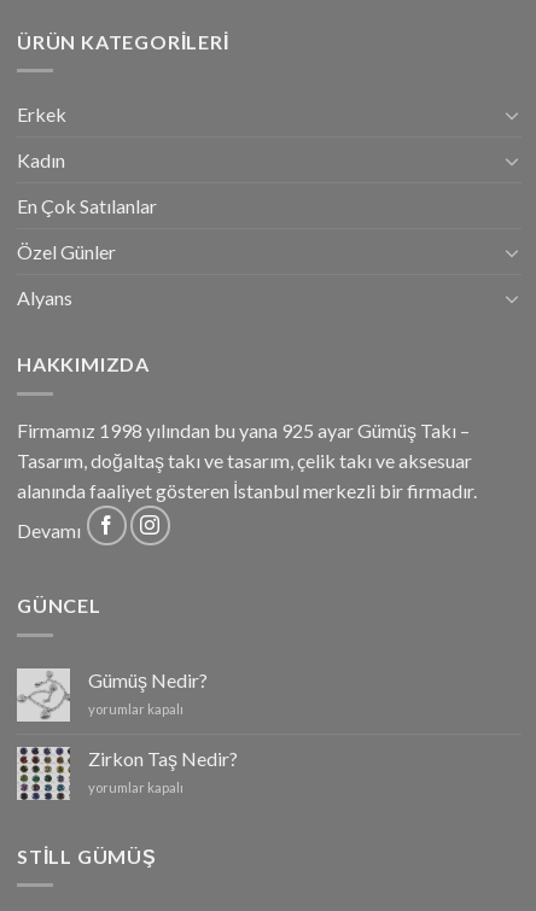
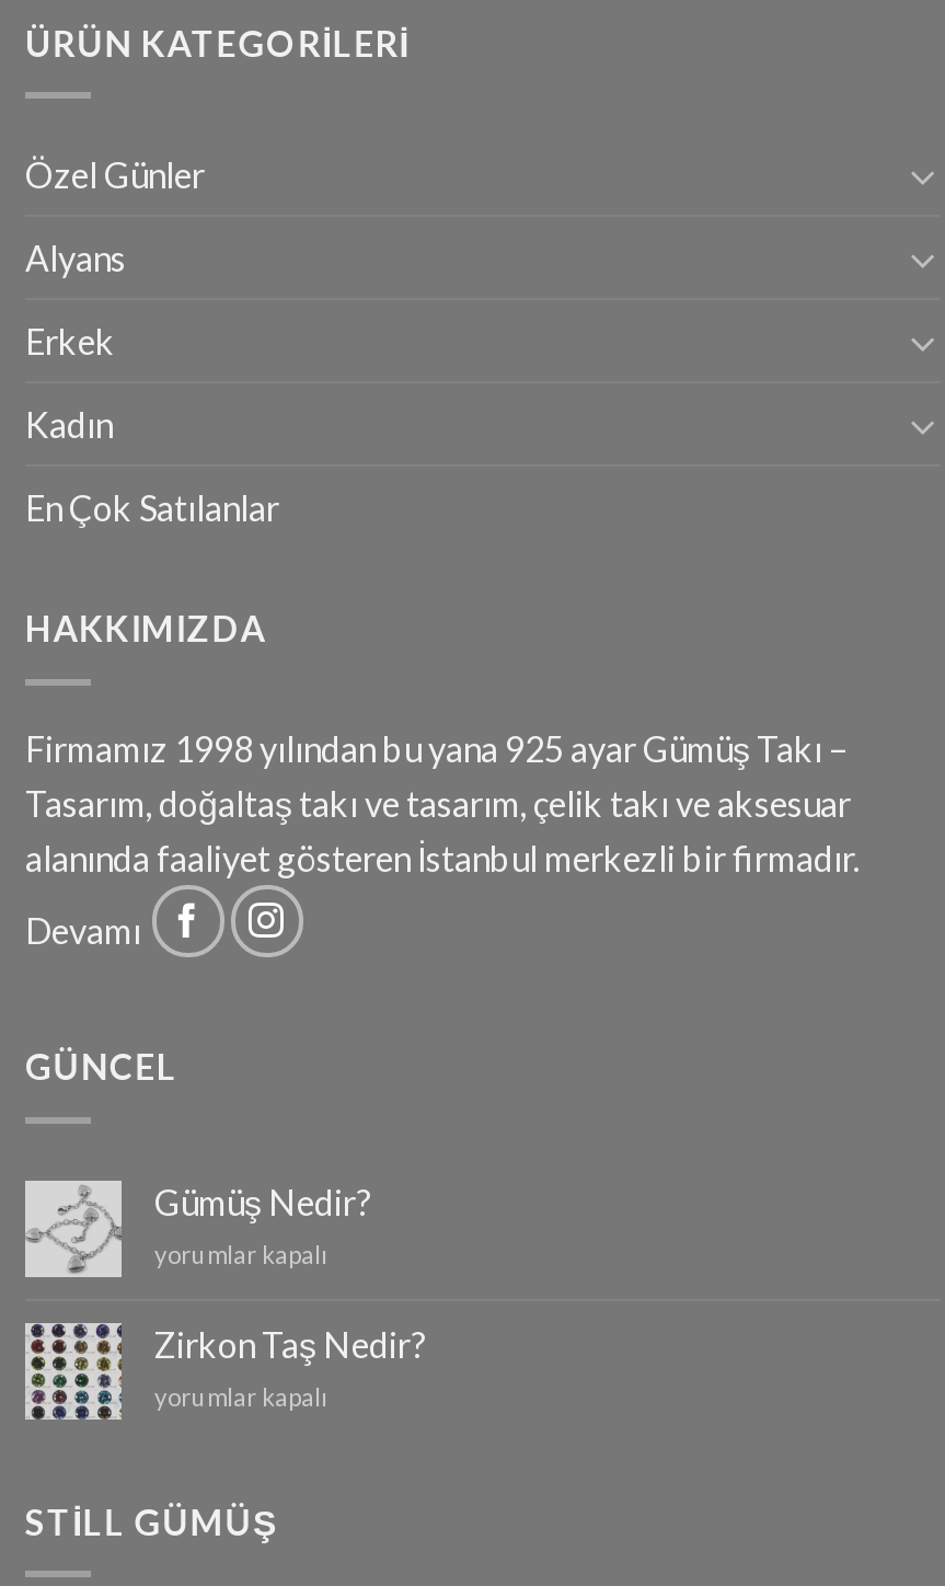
moved down: Erkek | Kadın | En Çok Satılanlar

moved up: Özel Günler | Alyans
